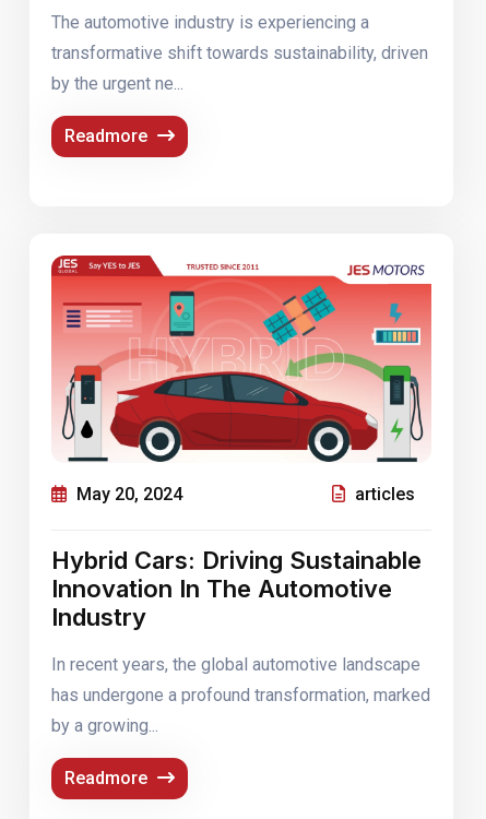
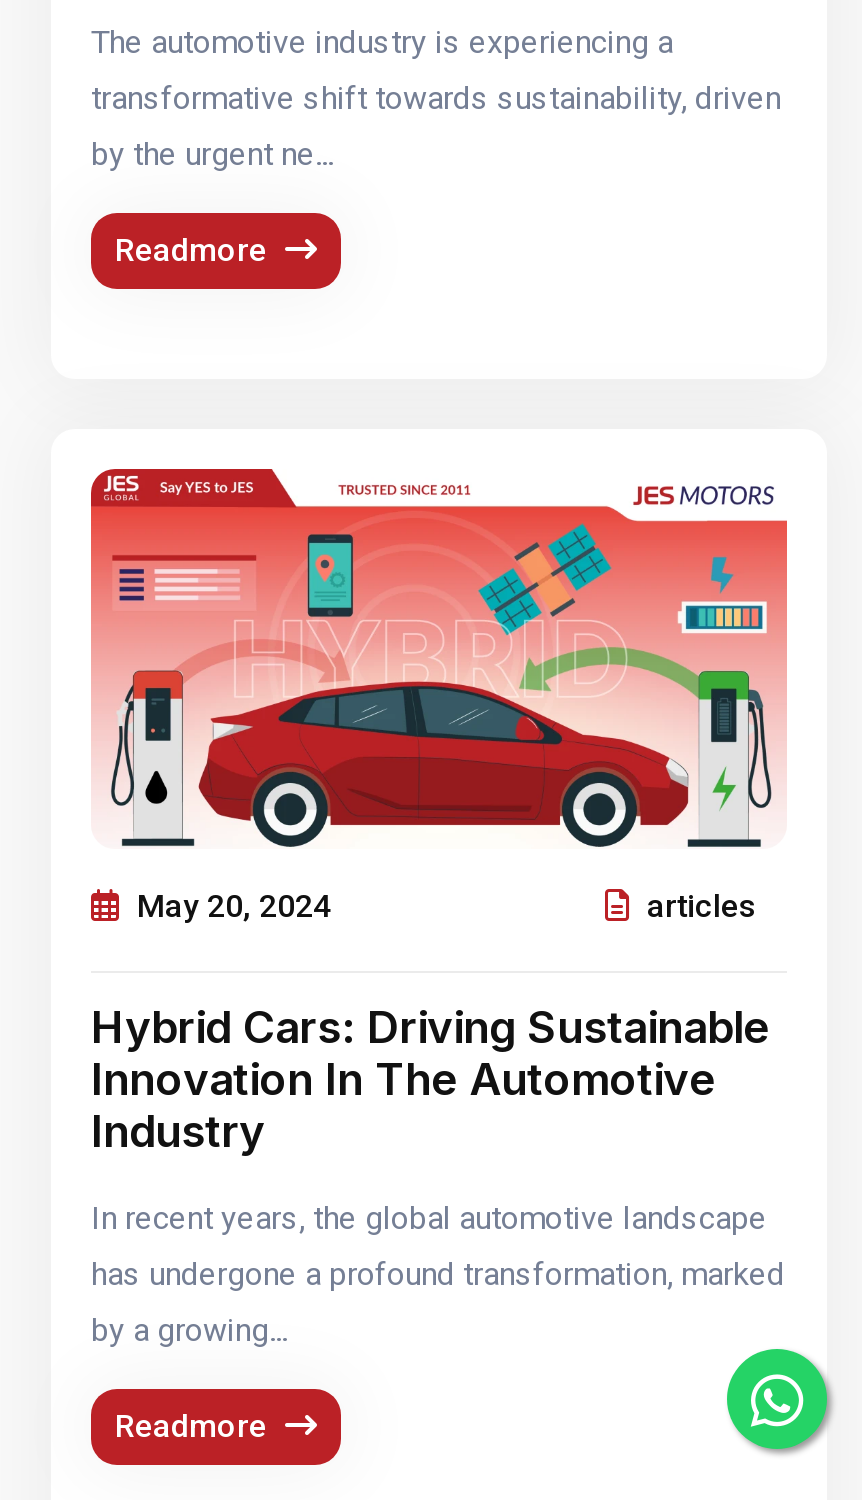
+ [image]
